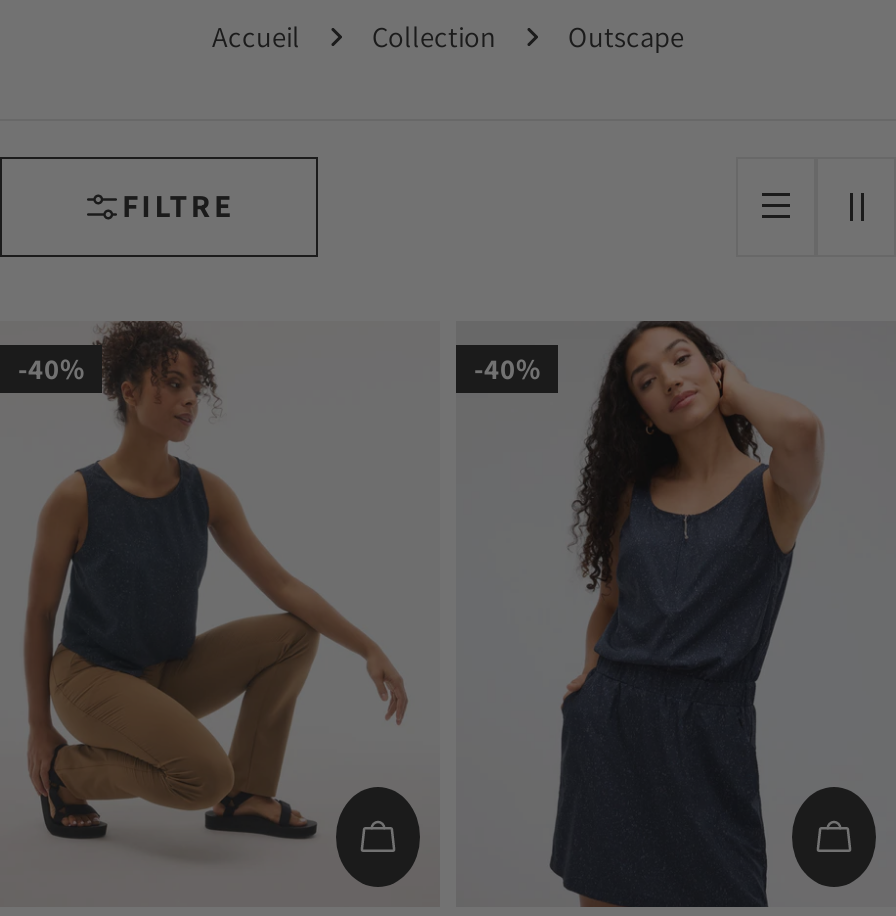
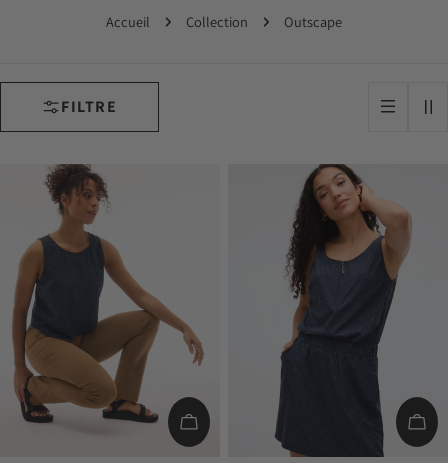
- -40%

- -40%
